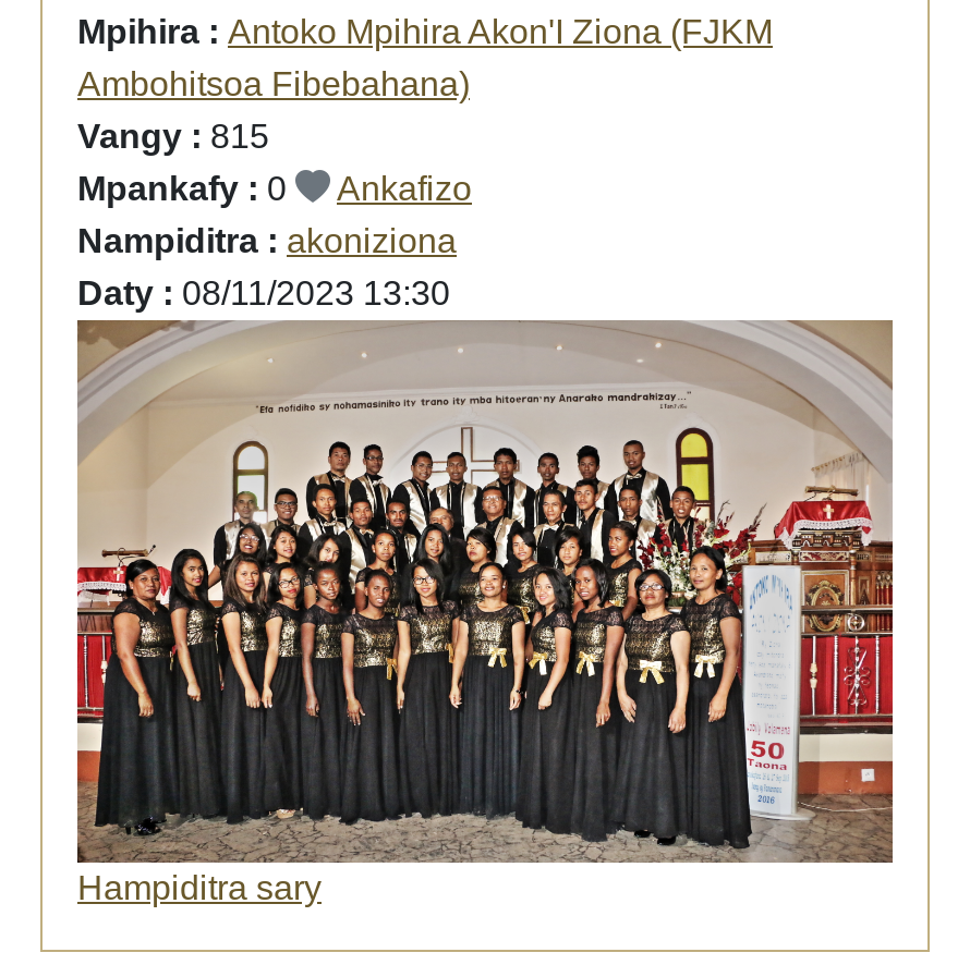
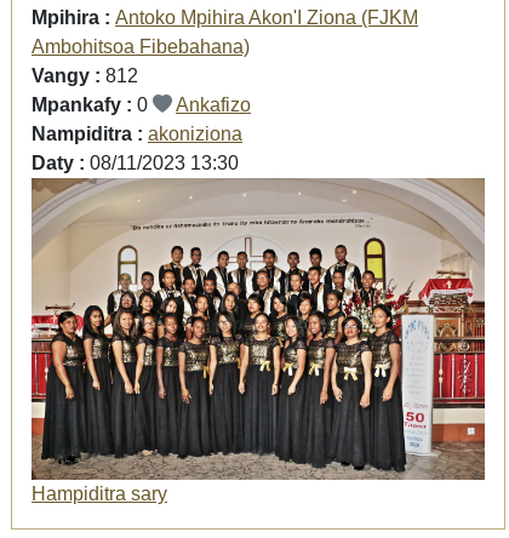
- Vangy : 815
+ Vangy : 812
